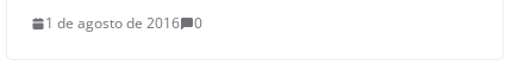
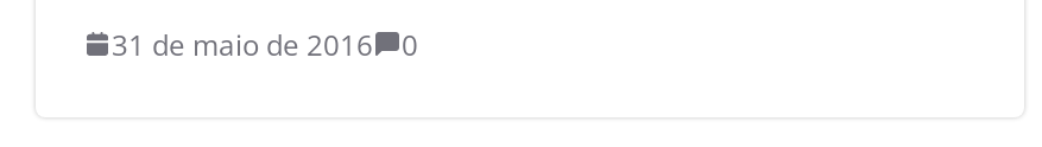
- 1 de agosto de 2016 0
+ 31 de maio de 2016 0
